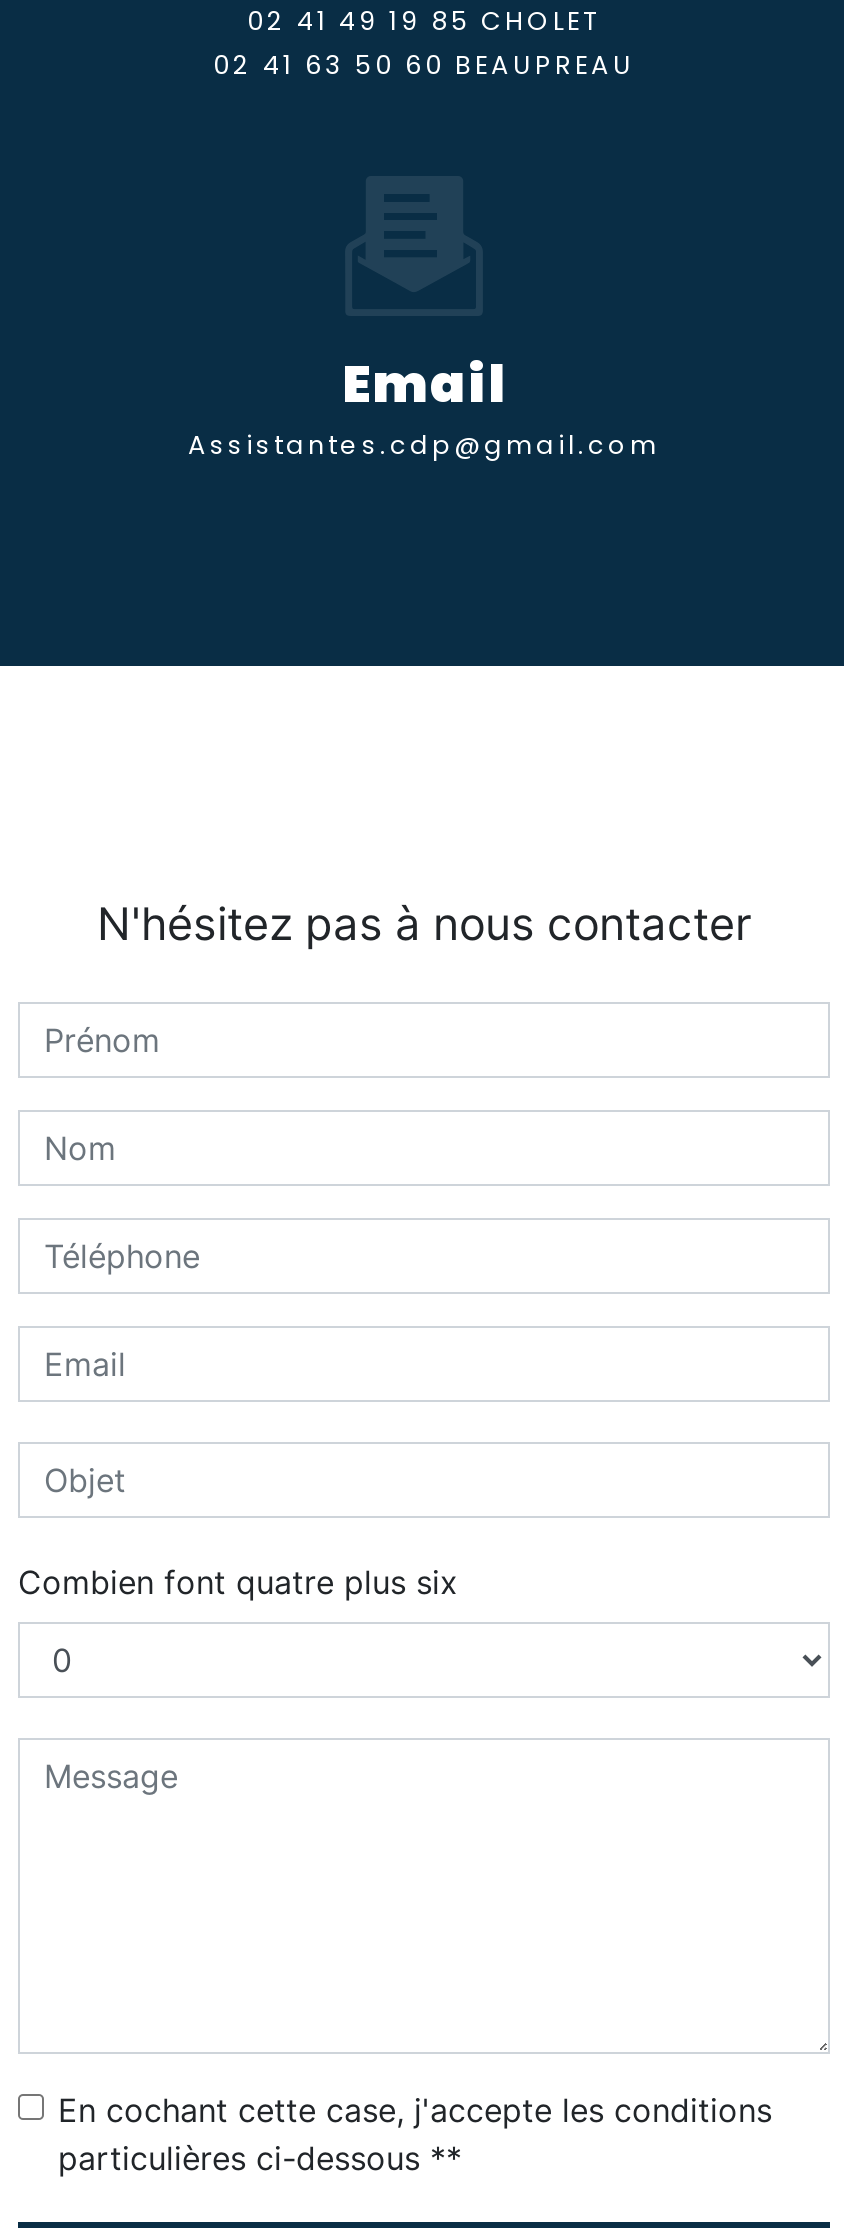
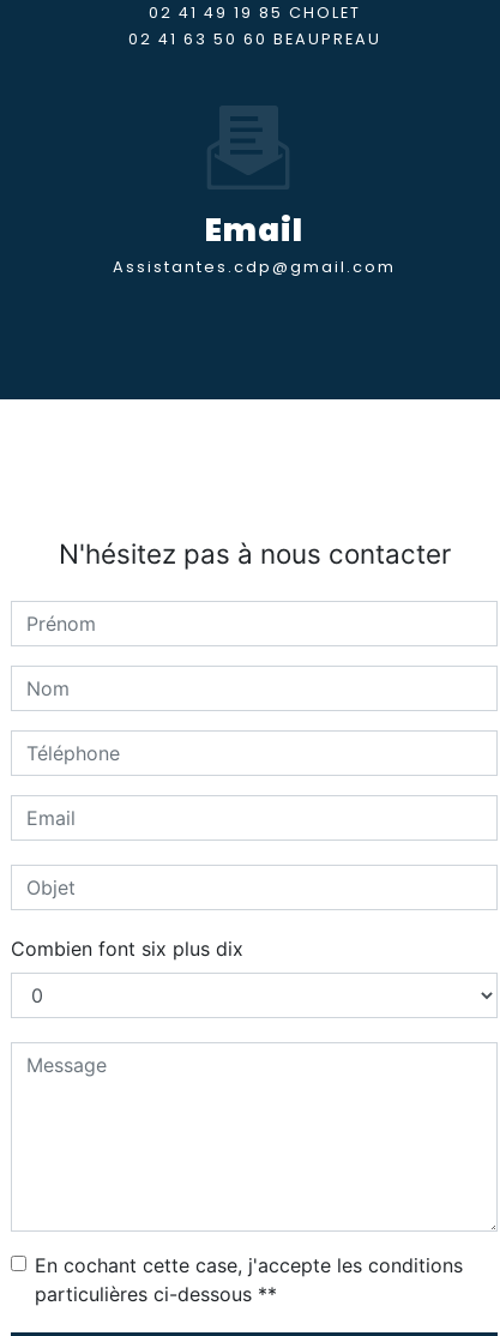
- Combien font quatre plus six
+ Combien font six plus dix
